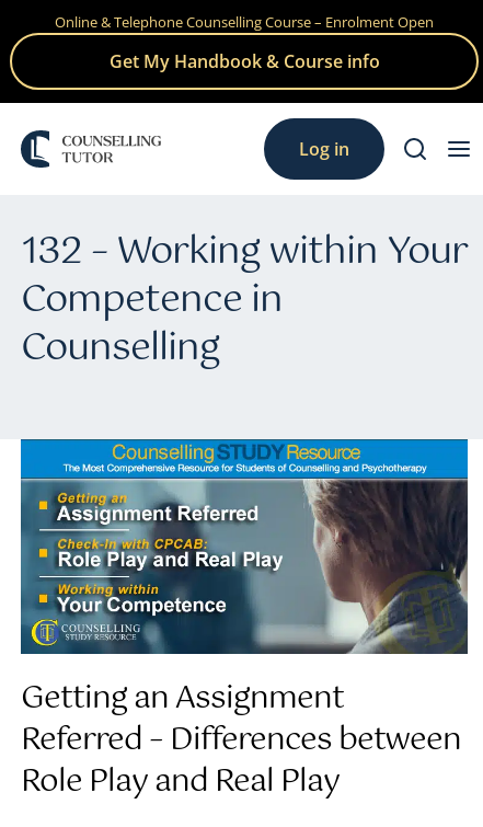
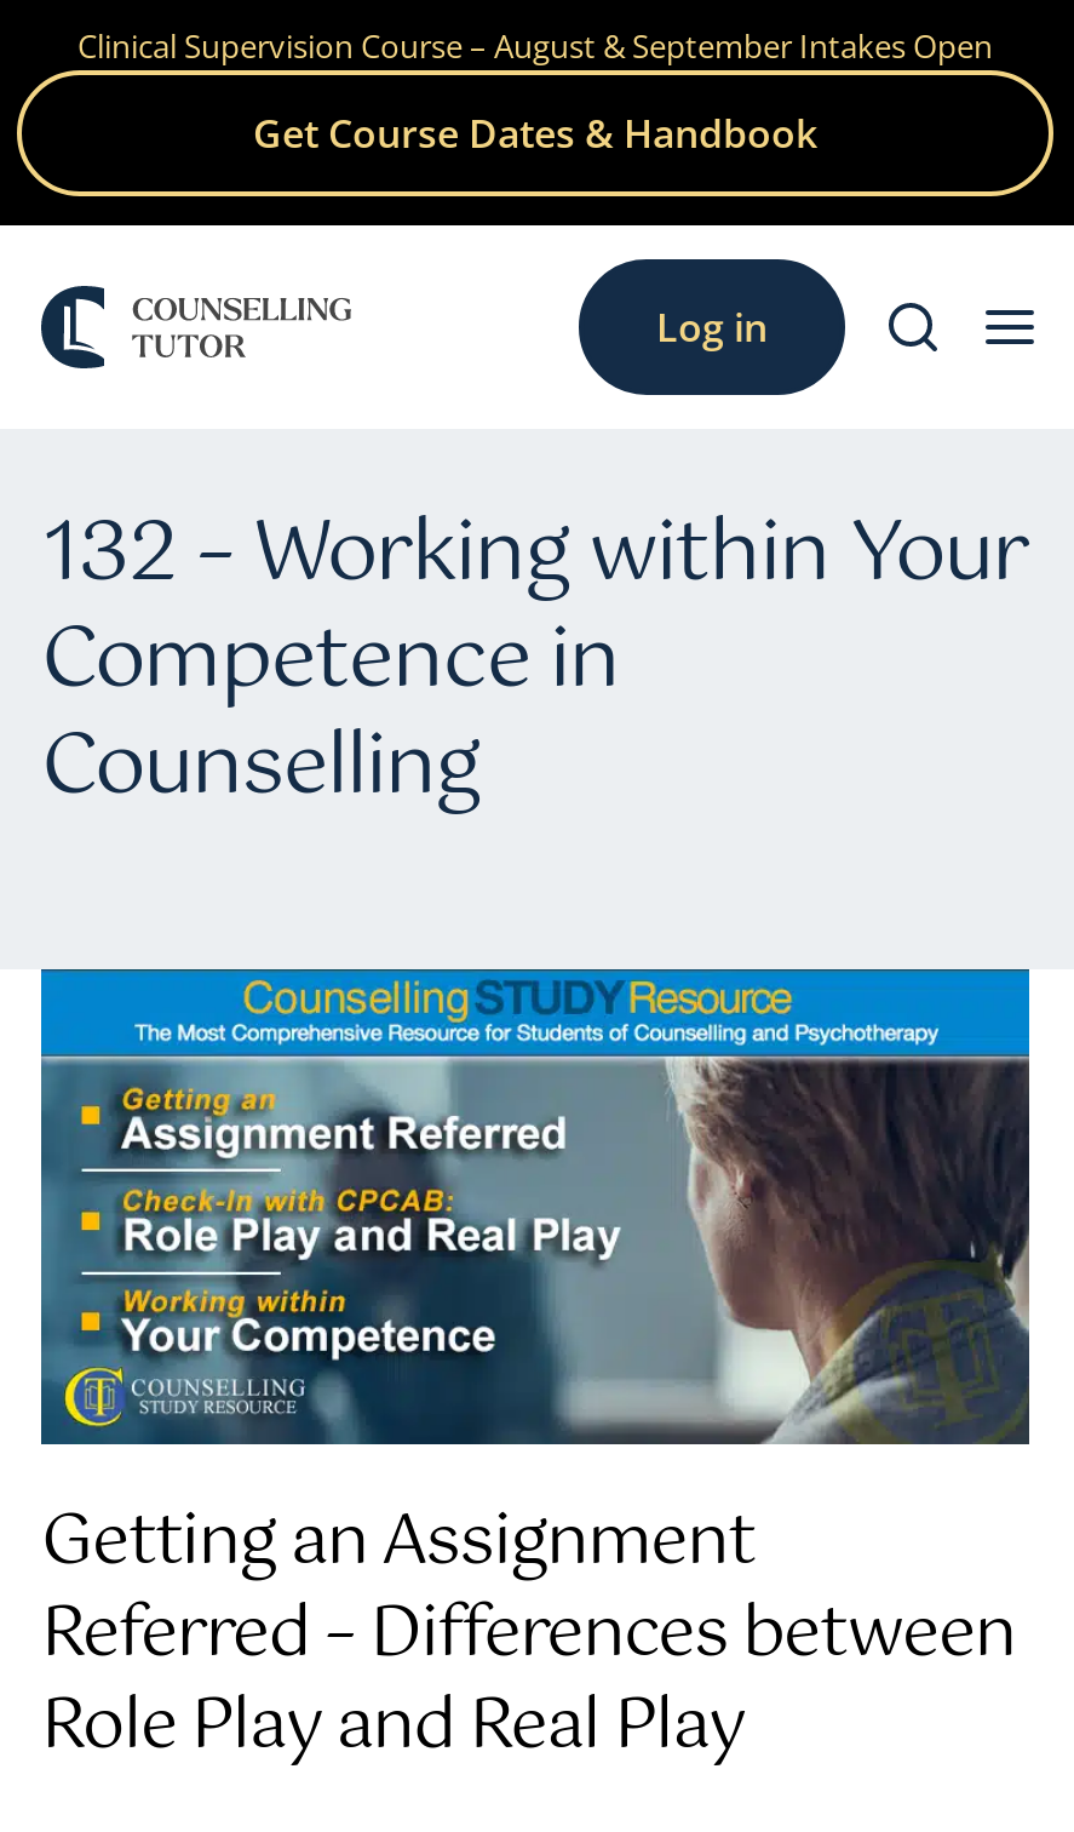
- Online & Telephone Counselling Course – Enrolment Open
+ Clinical Supervision Course – August & September Intakes Open

- Get My Handbook & Course info
+ Get Course Dates & Handbook
